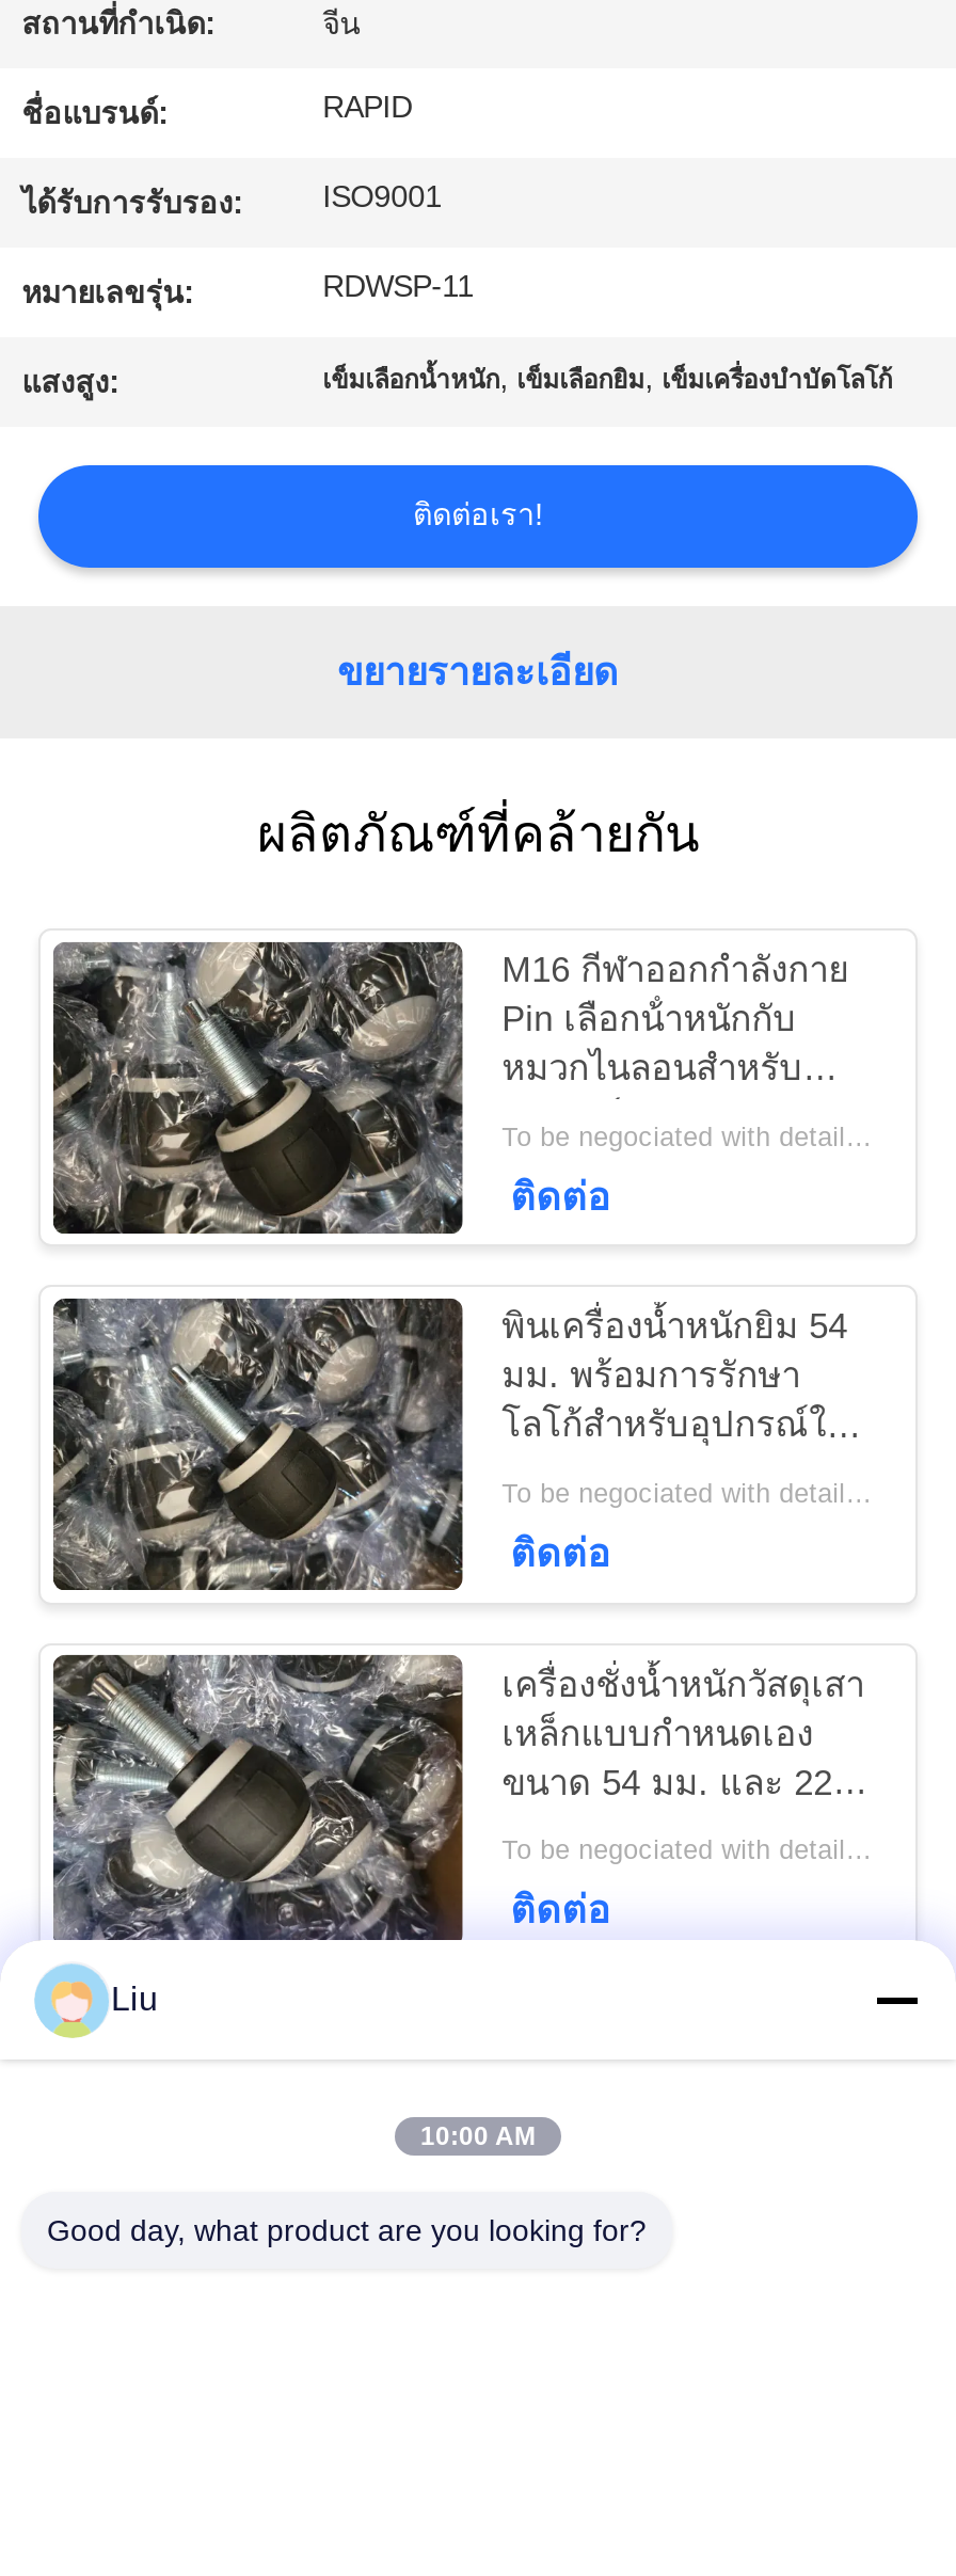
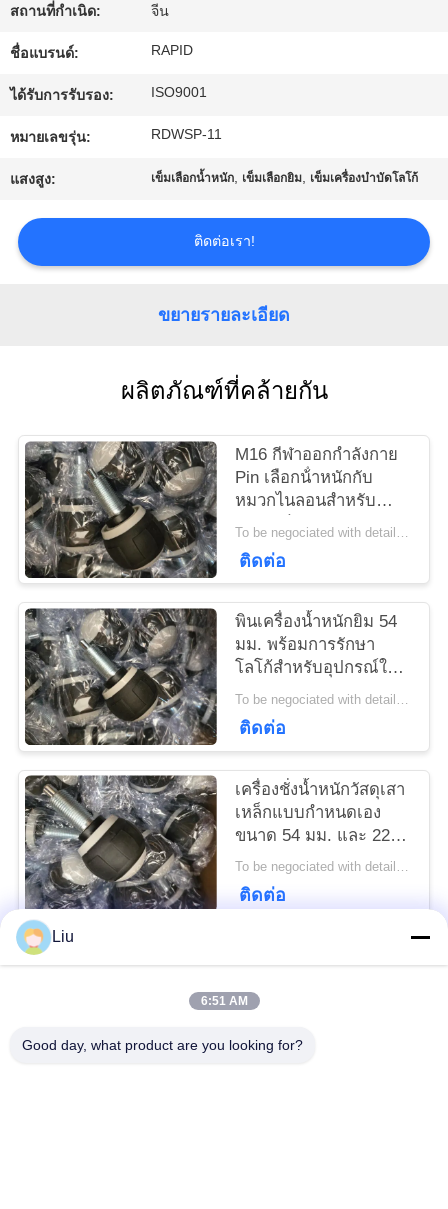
- 10:00 AM
+ 6:51 AM
